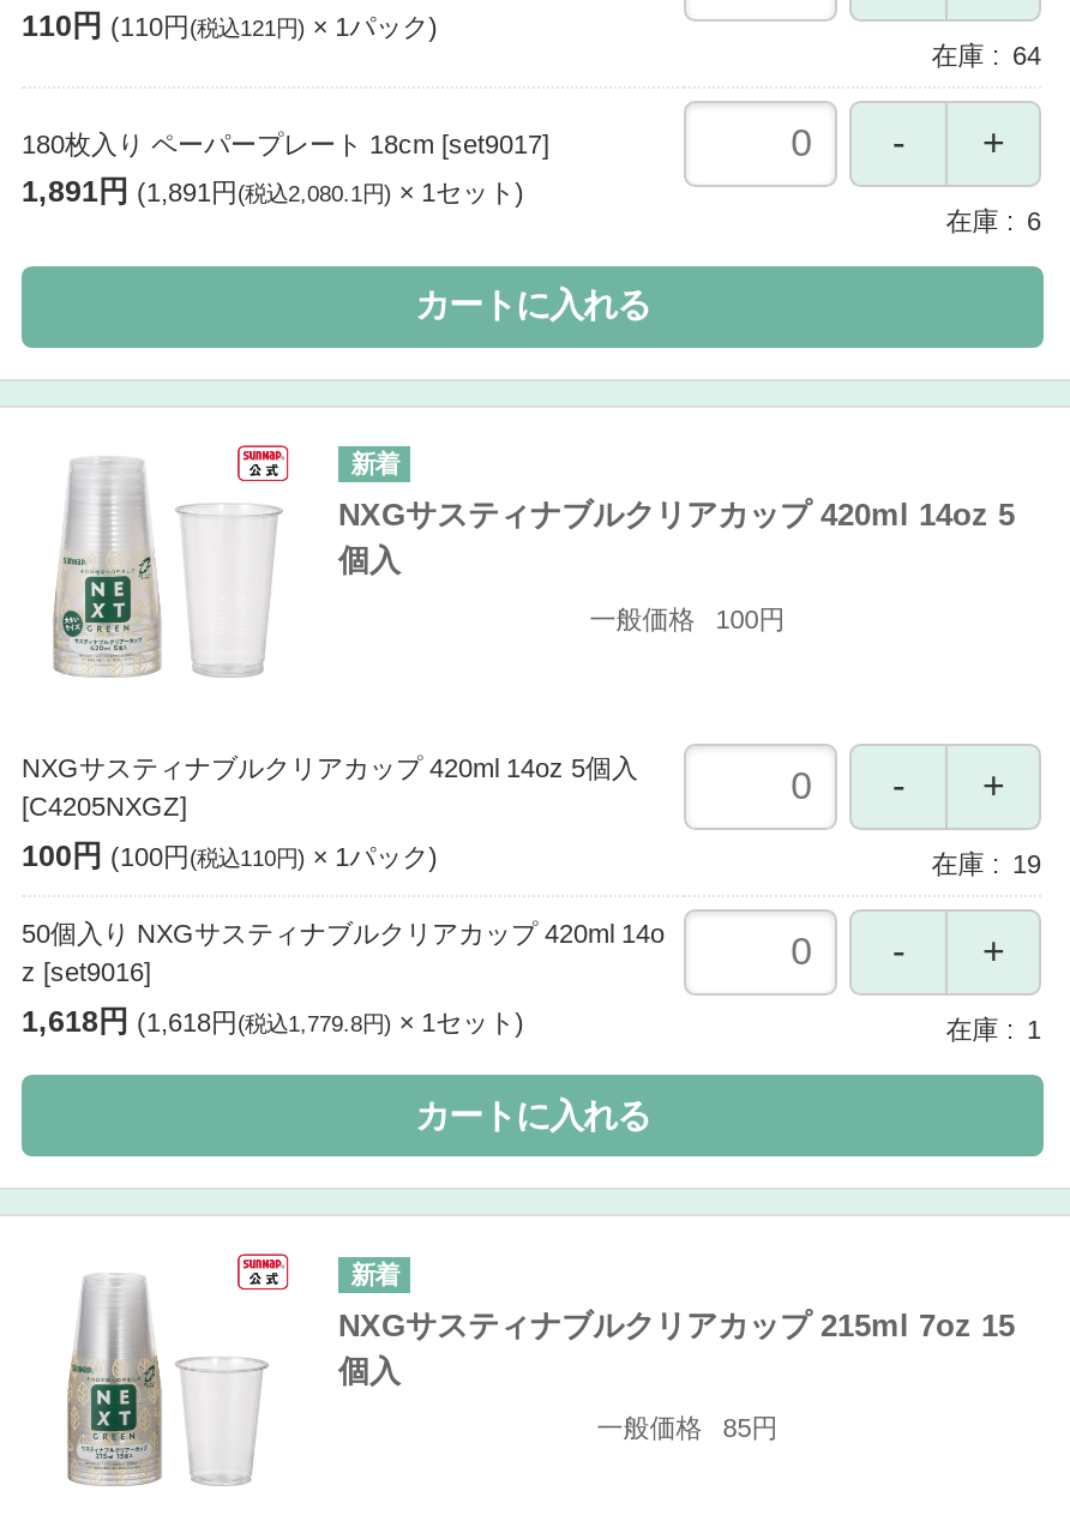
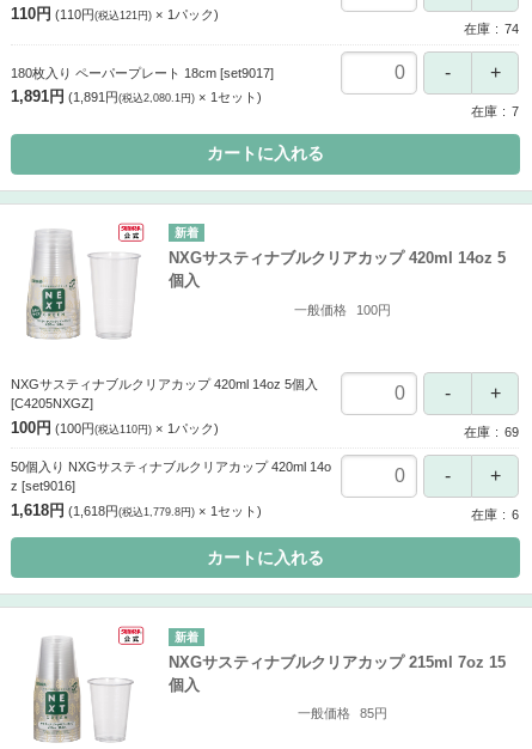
- 在庫 64
+ 在庫 74

- 在庫 6
+ 在庫 7

- 在庫 19
+ 在庫 69

- 在庫 1
+ 在庫 6
